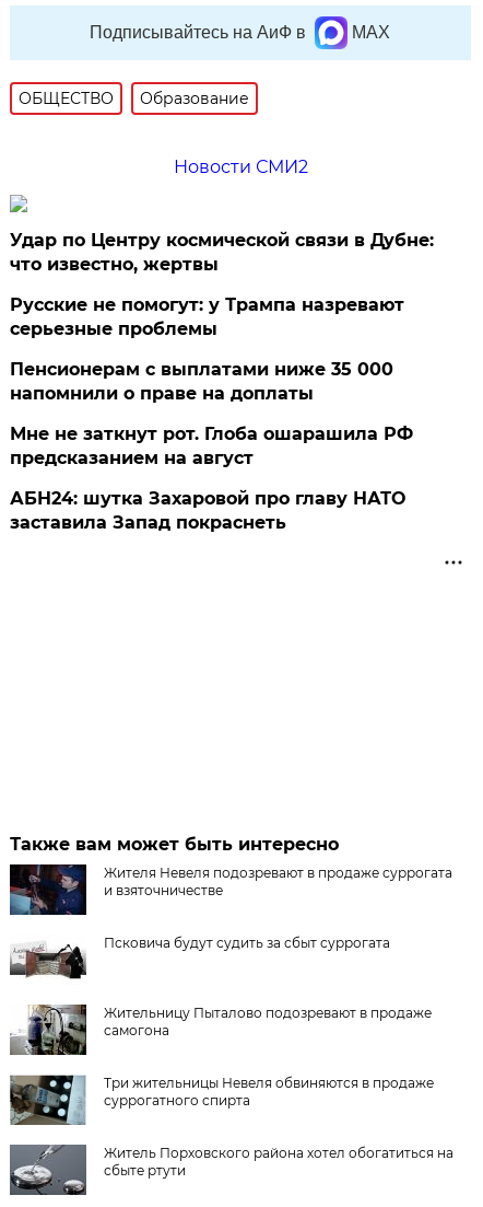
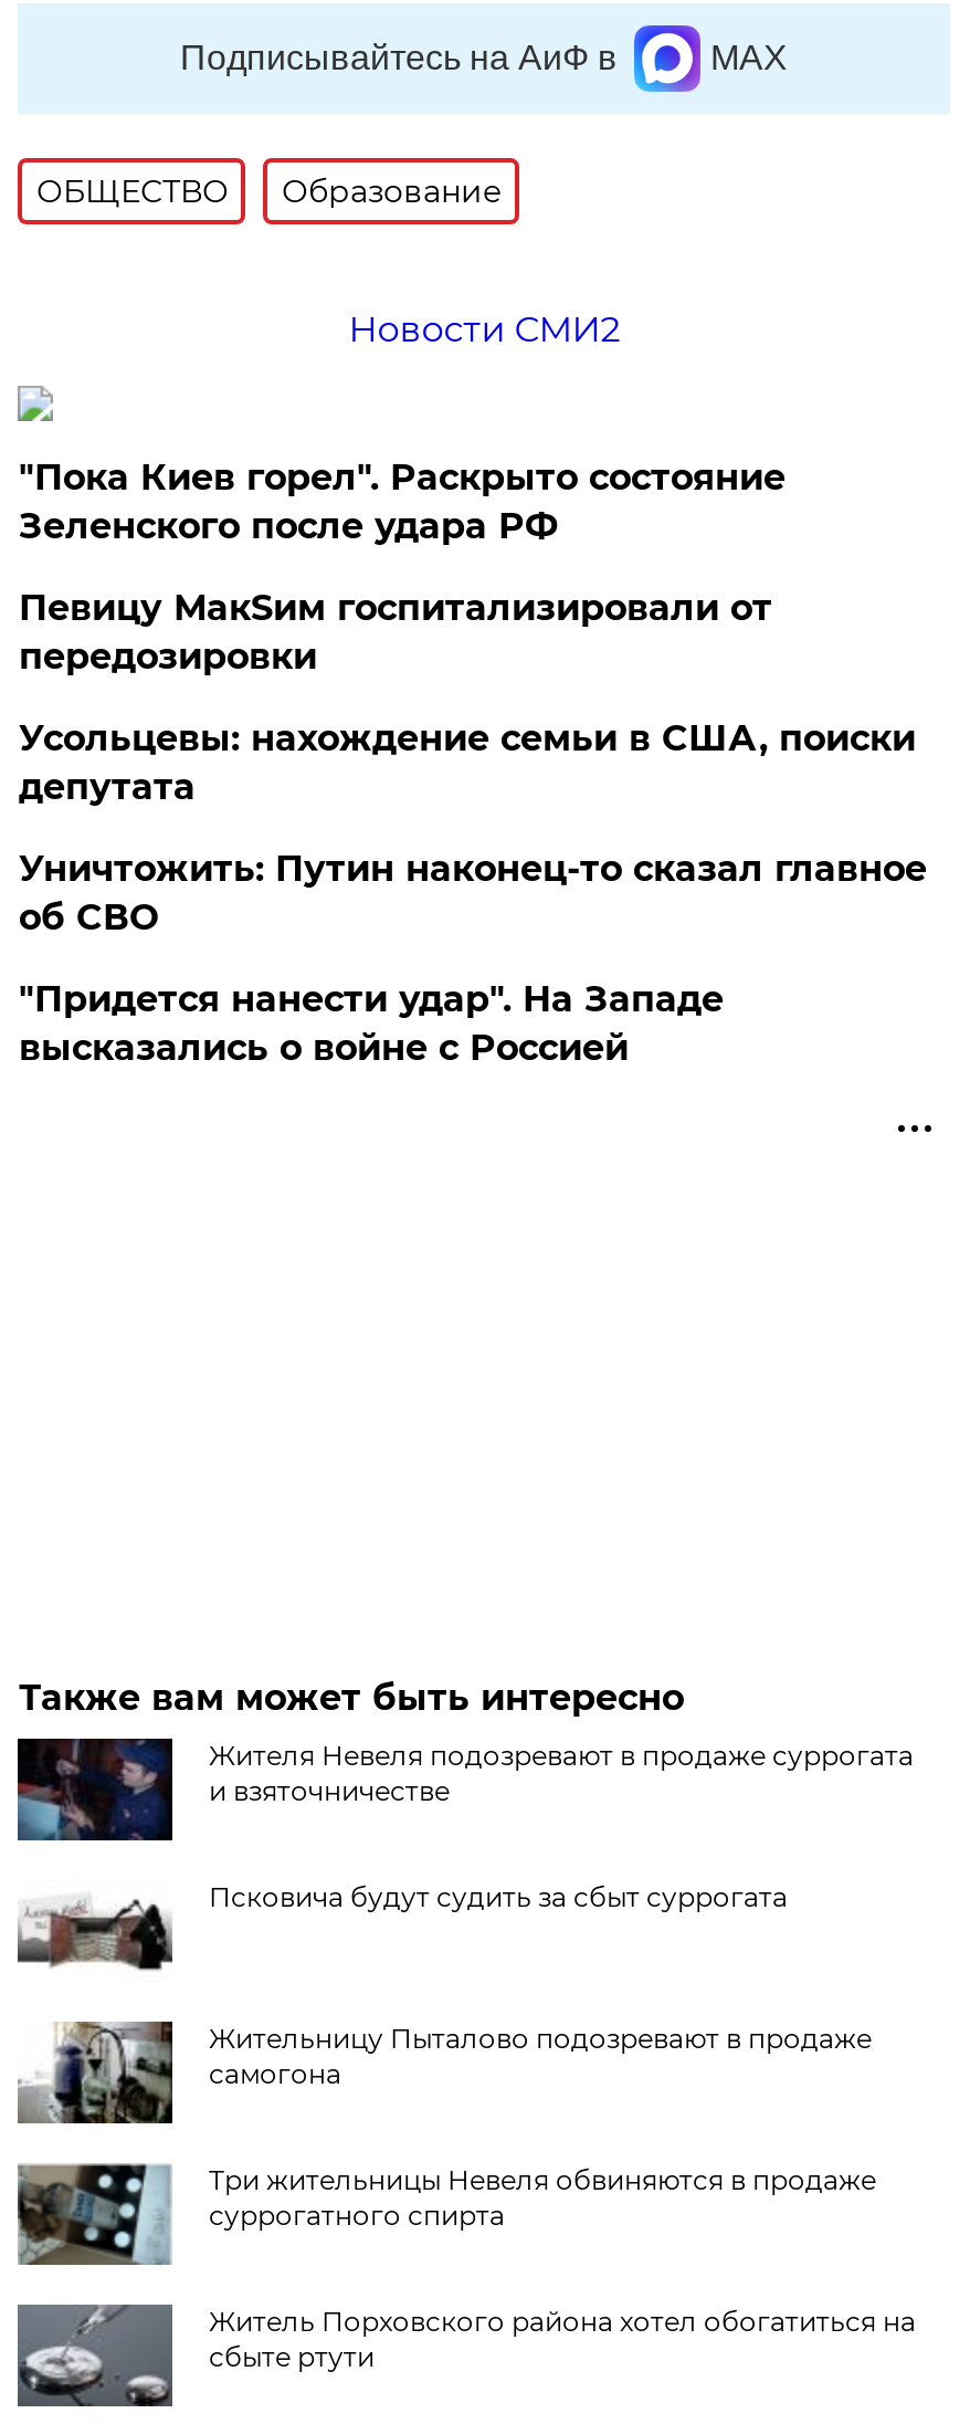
- Удар по Центру космической связи в Дубне:
- что известно, жертвы
+ "Пока Киев горел". Раскрыто состояние
+ Зеленского после удара РФ

- Русские не помогут: у Трампа назревают
- серьезные проблемы
+ Певицу МакSим госпитализировали от
+ передозировки

- Пенсионерам с выплатами ниже 35 000
- напомнили о праве на доплаты
+ Усольцевы: нахождение семьи в США, поиски
+ депутата

- Мне не заткнут рот. Глоба ошарашила РФ
- предсказанием на август
+ Уничтожить: Путин наконец-то сказал главное
+ об СВО

- АБН24: шутка Захаровой про главу НАТО
- заставила Запад покраснеть
+ "Придется нанести удар". На Западе
+ высказались о войне с Россией
